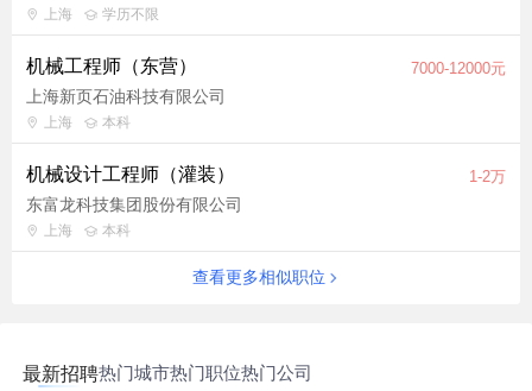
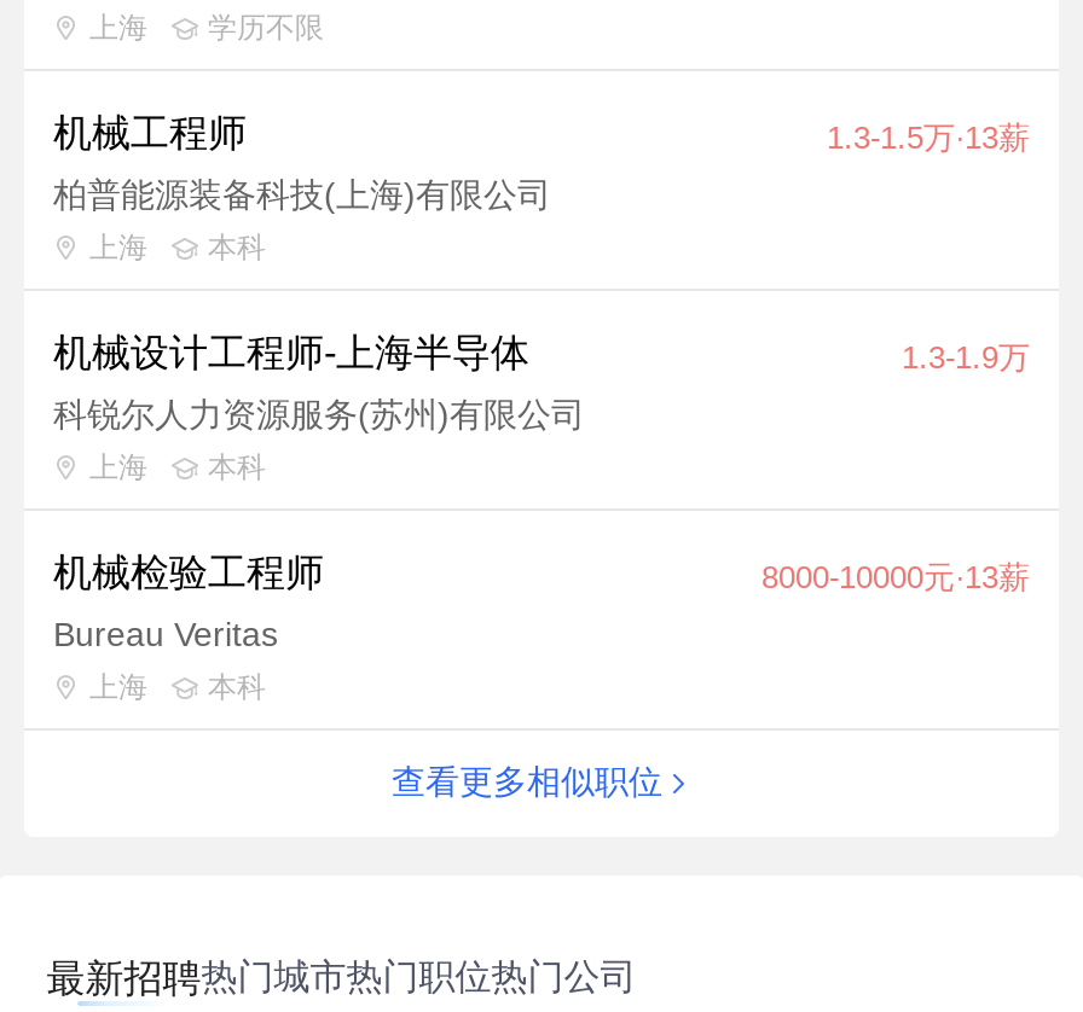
- 机械工程师（东营）
- 7000-12000元
+ 机械工程师
+ 1.3-1.5万·13薪

- 上海新页石油科技有限公司
+ 柏普能源装备科技(上海)有限公司

- 机械设计工程师（灌装）
- 1-2万
- 东富龙科技集团股份有限公司
+ 机械设计工程师-上海半导体
+ 1.3-1.9万
+ 科锐尔人力资源服务(苏州)有限公司
+ 上海
+ 本科
+ 机械检验工程师
+ 8000-10000元·13薪
+ Bureau Veritas
